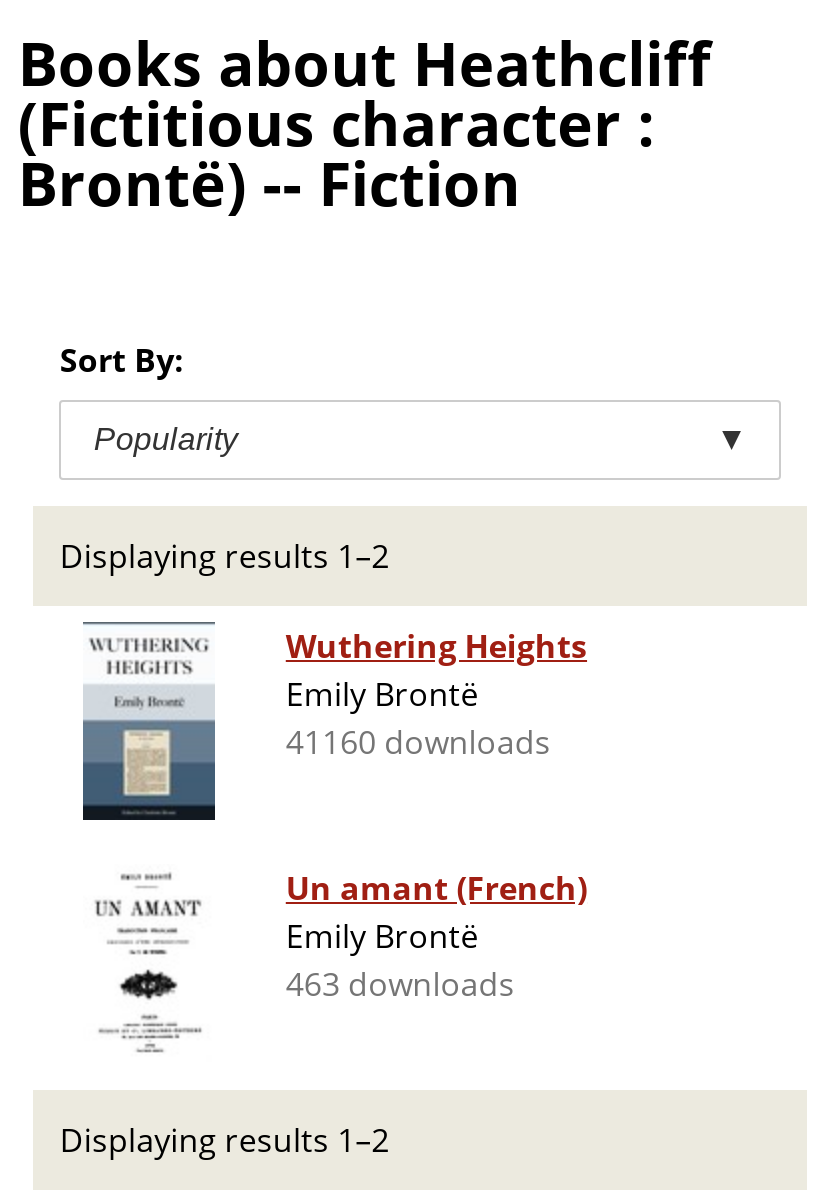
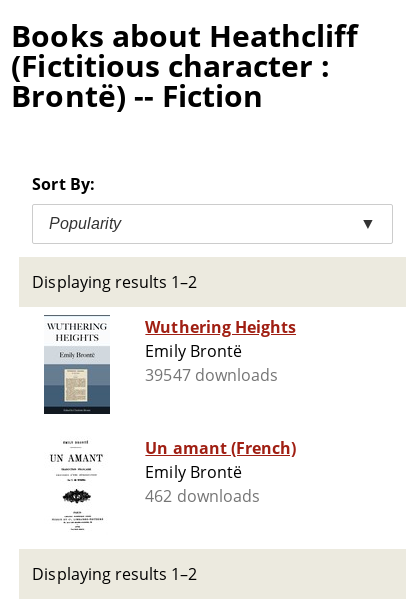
- 41160 downloads
+ 39547 downloads

- 463 downloads
+ 462 downloads
